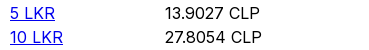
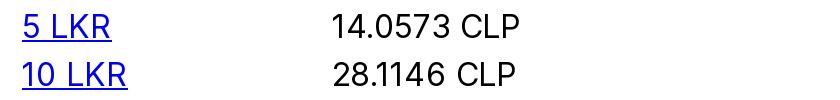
- 13.9027 CLP
+ 14.0573 CLP

- 27.8054 CLP
+ 28.1146 CLP
